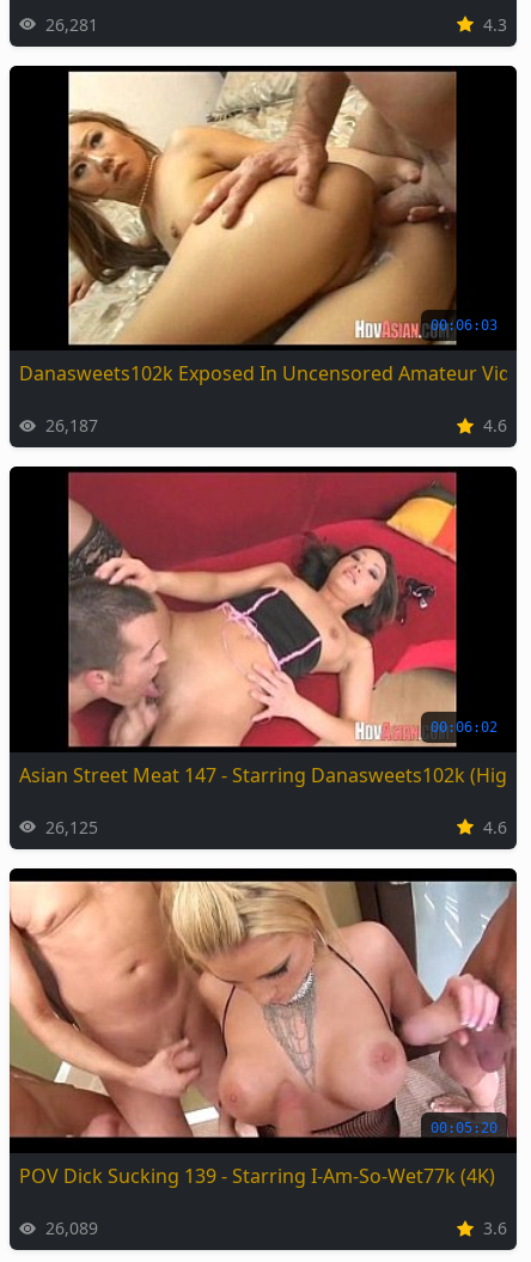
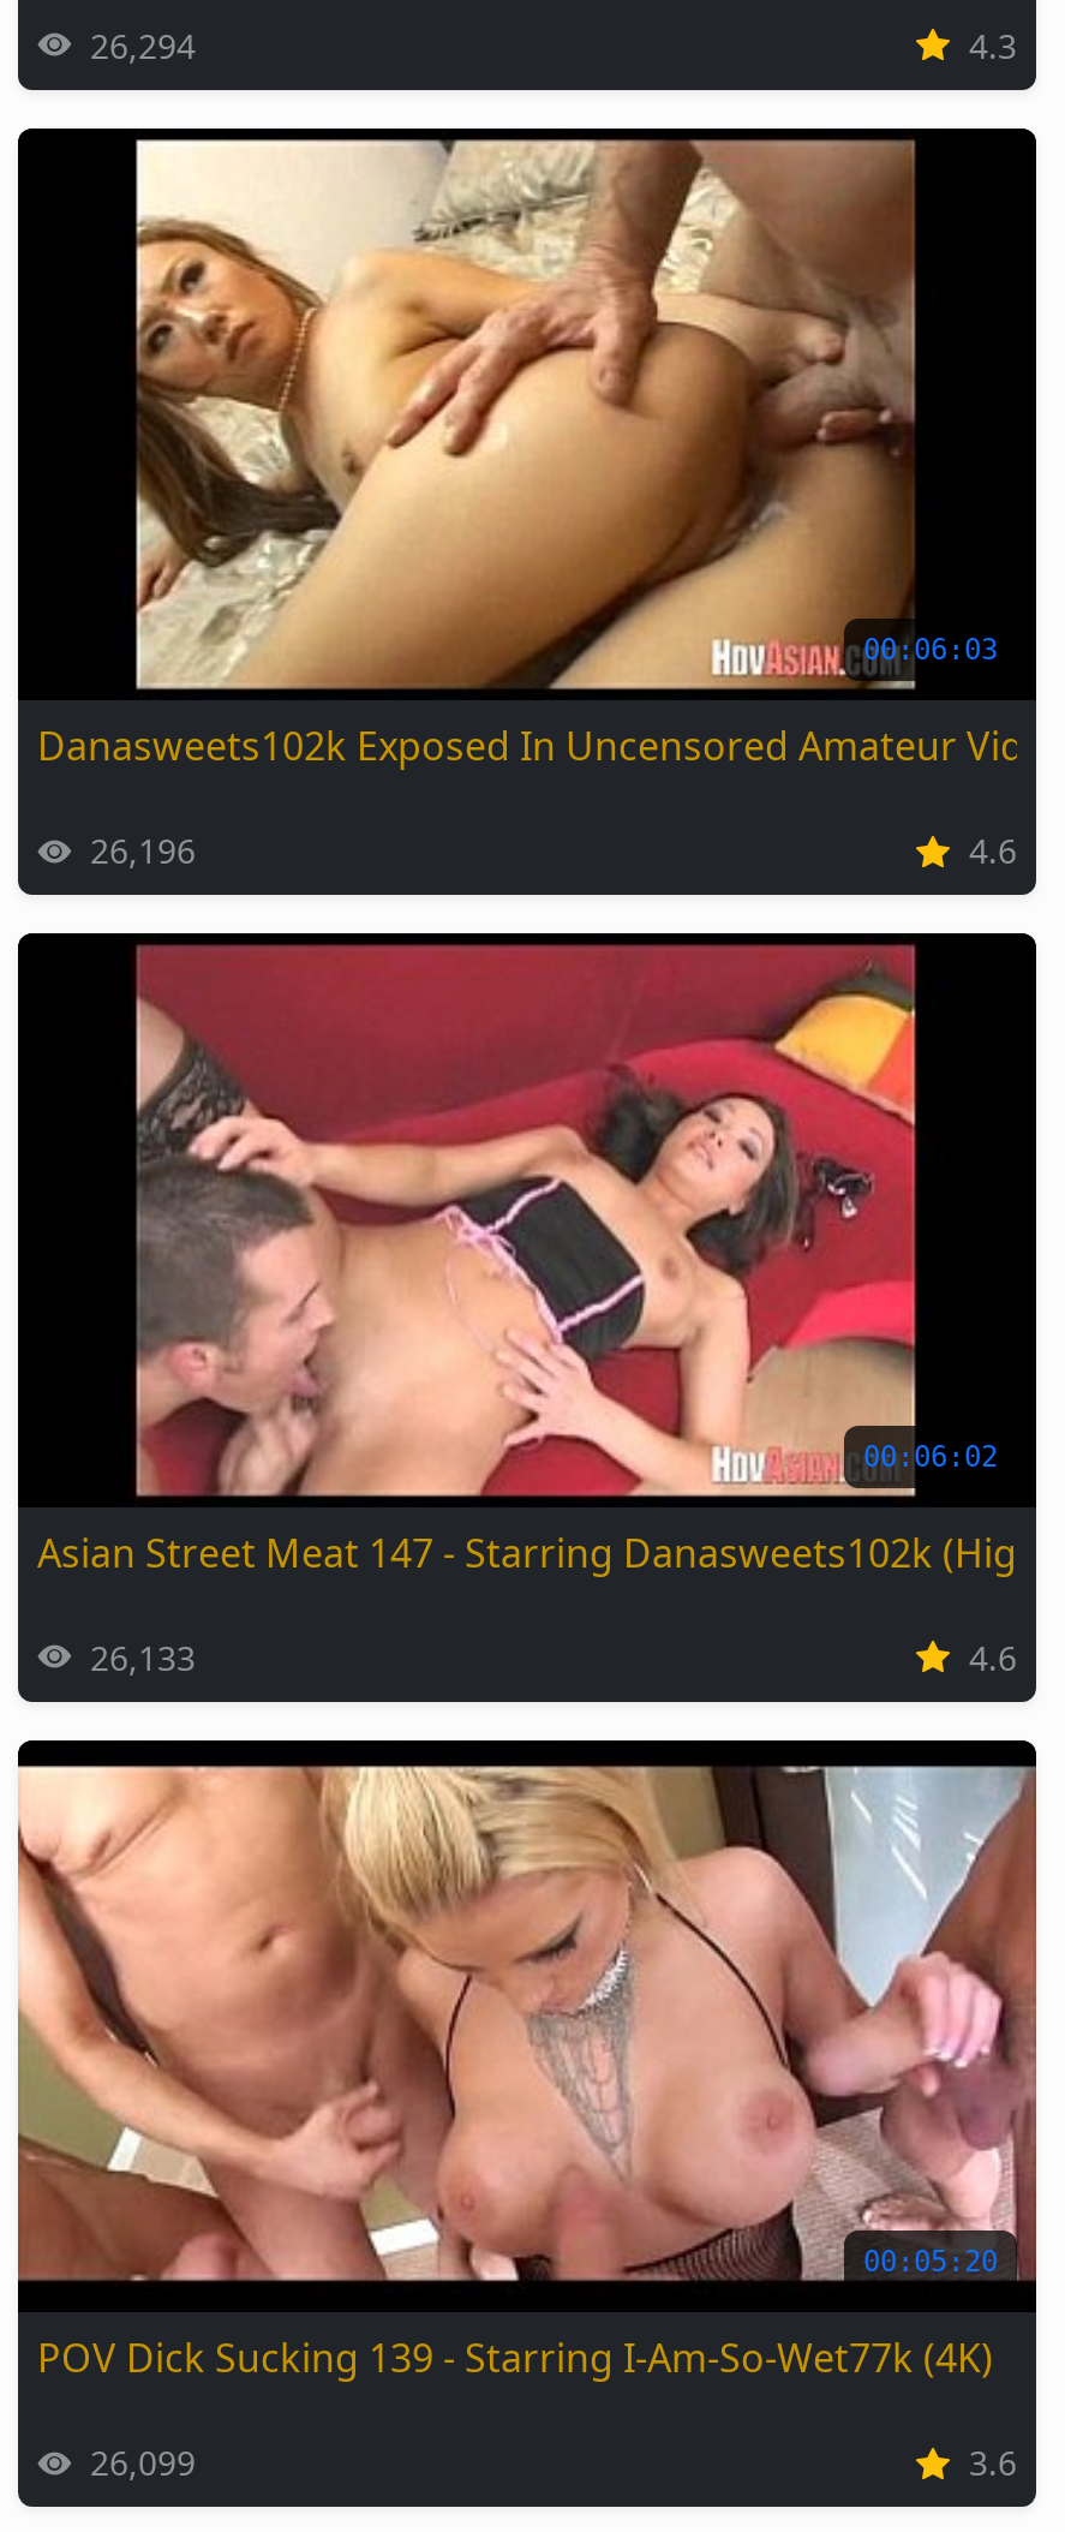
- 26,281
+ 26,294

- 26,187
+ 26,196

- 26,125
+ 26,133

- 26,089
+ 26,099
